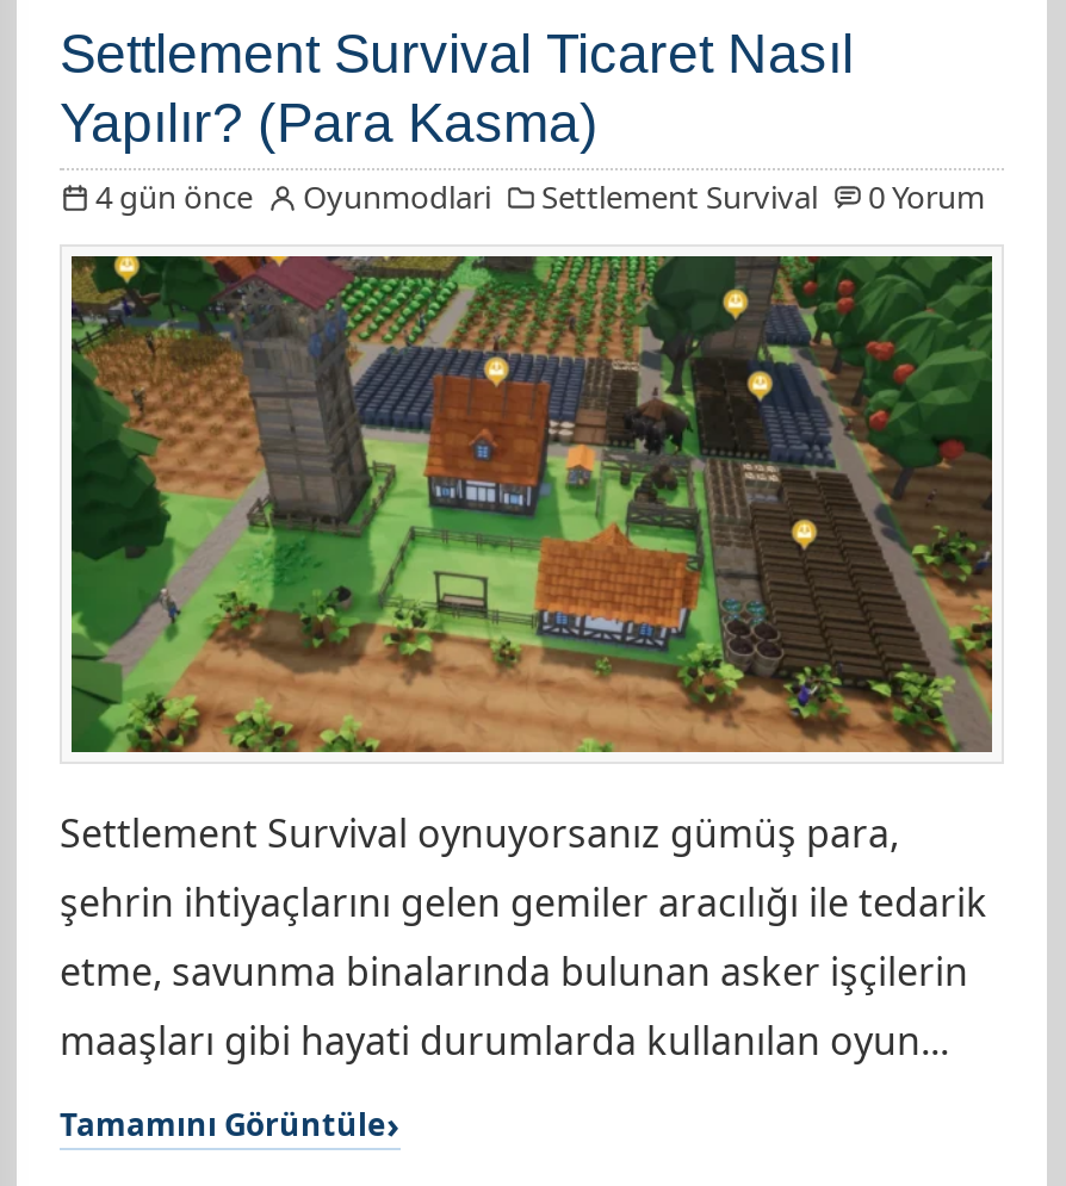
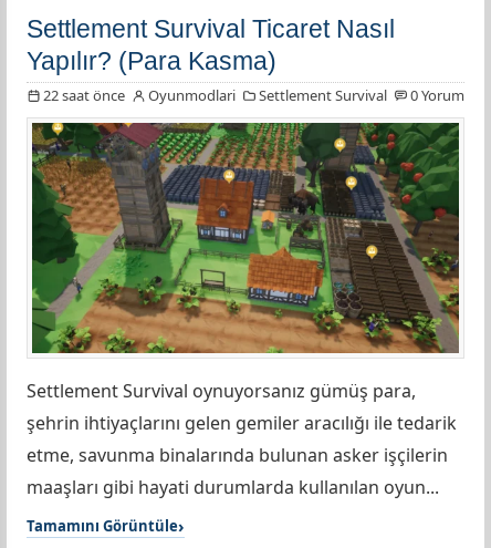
- 4 gün önce Oyunmodlari Settlement Survival 0 Yorum
+ 22 saat önce Oyunmodlari Settlement Survival 0 Yorum
